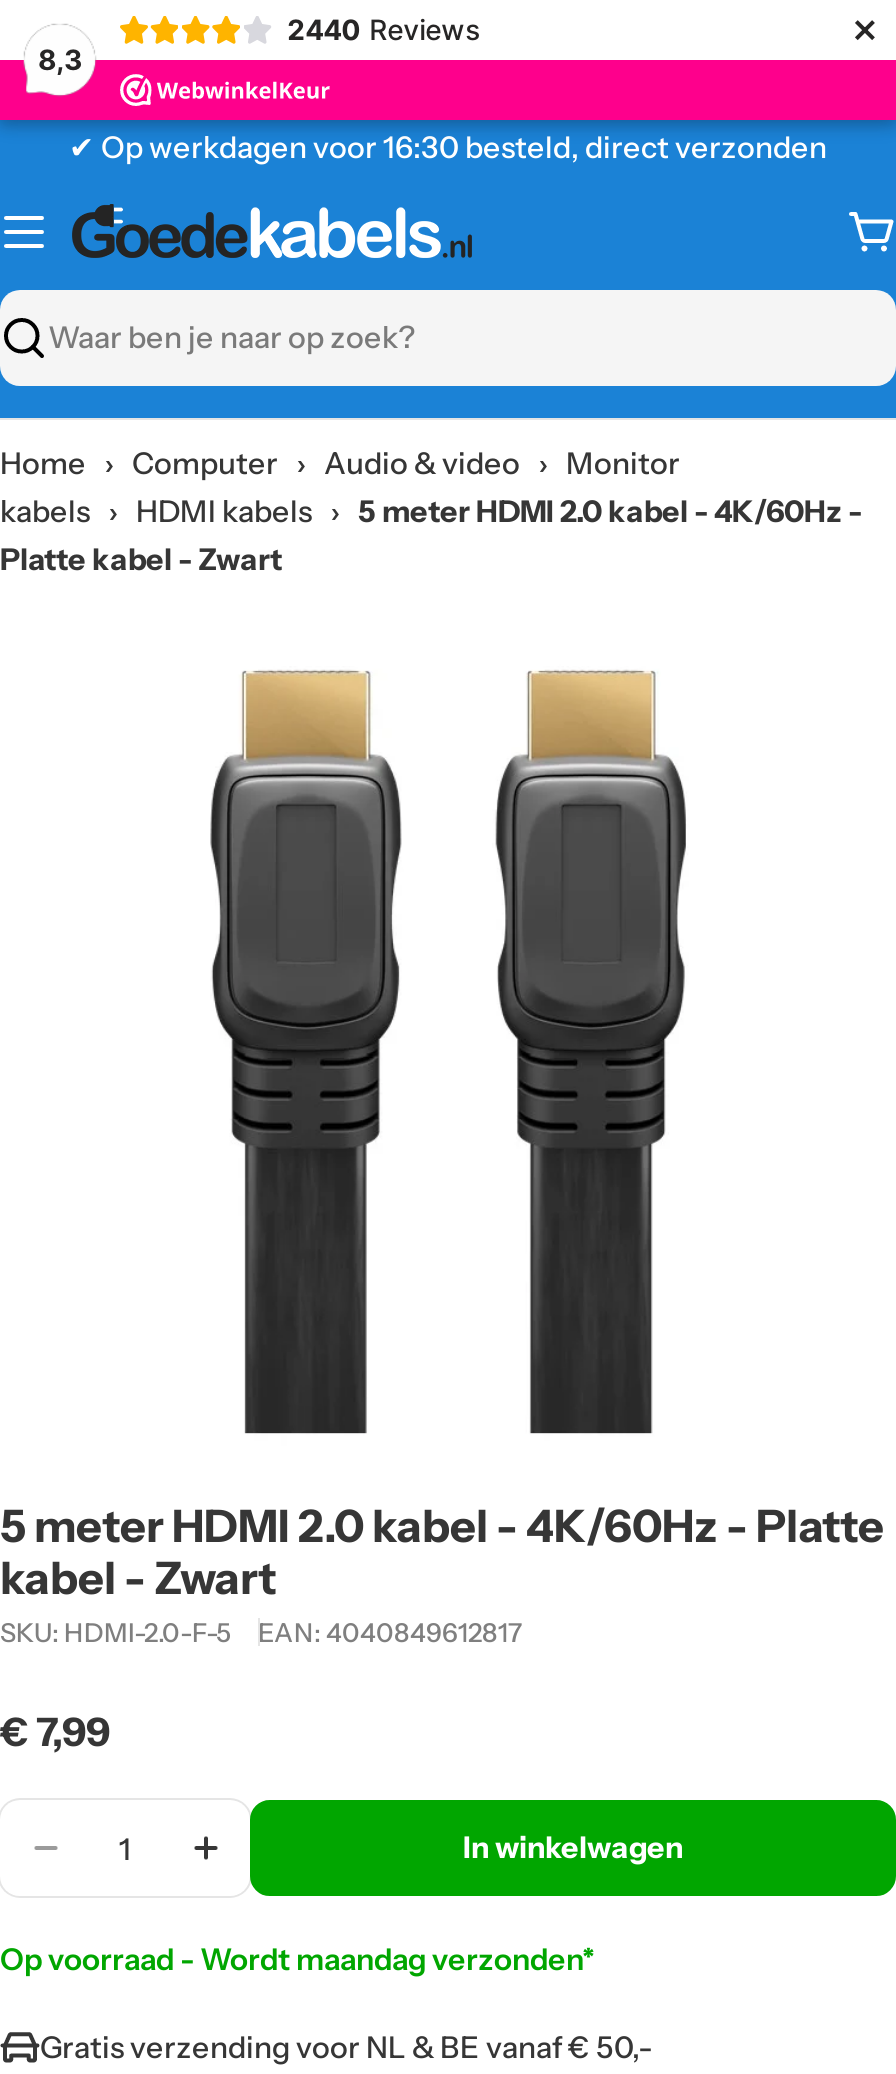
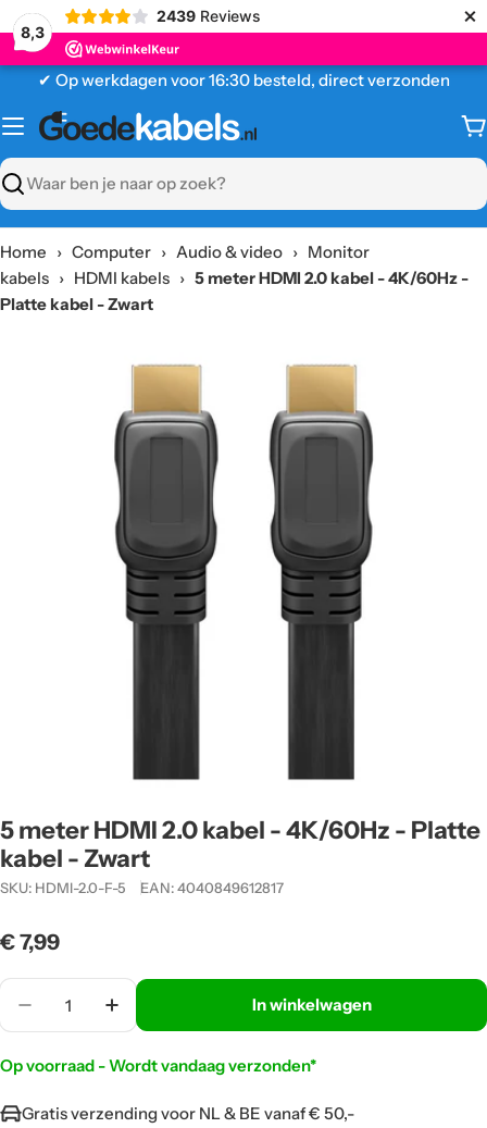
- 2440 Reviews
+ 2439 Reviews

- Op voorraad - Wordt maandag verzonden*
+ Op voorraad - Wordt vandaag verzonden*
